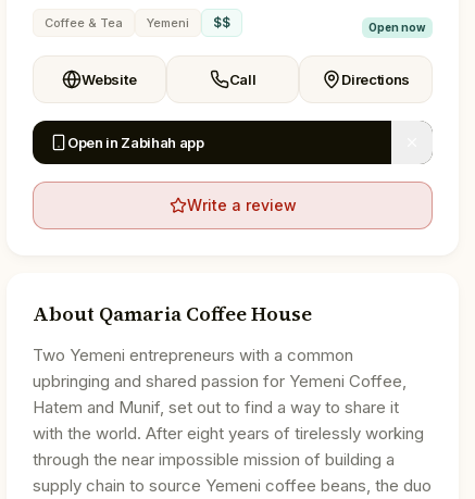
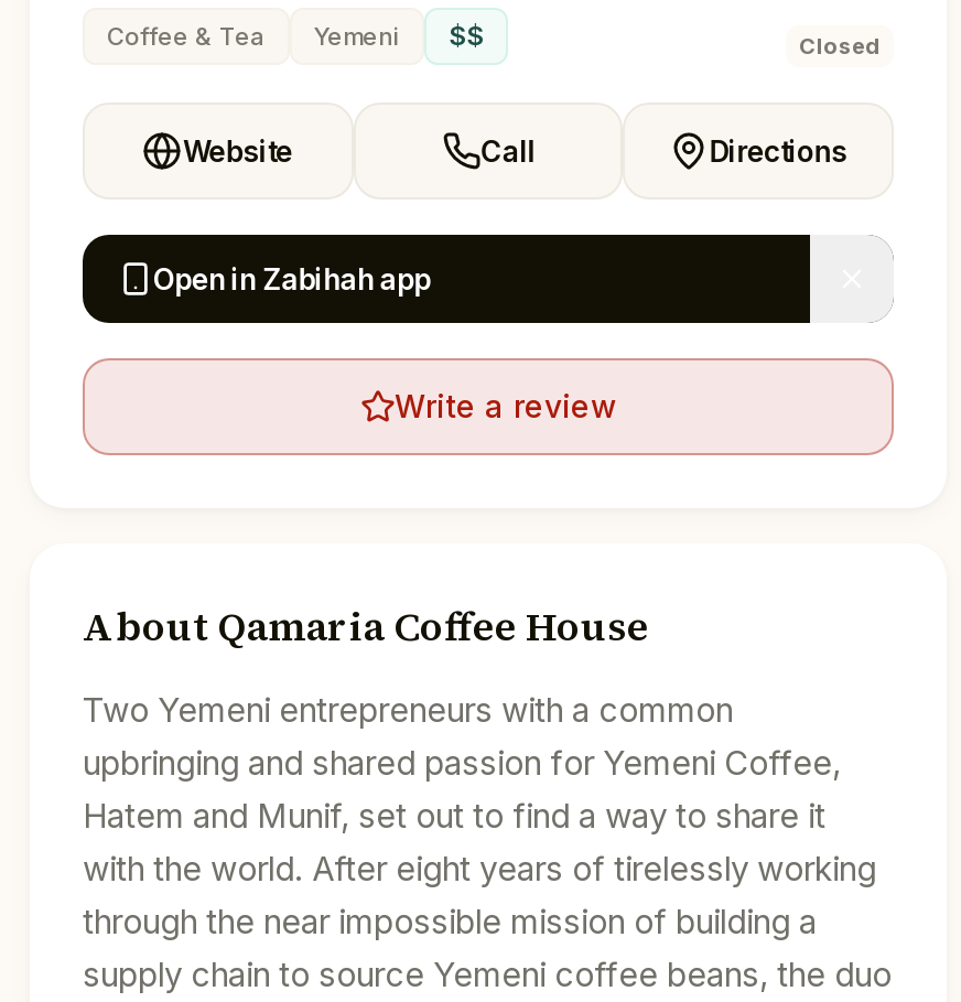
- Open now
+ Closed
